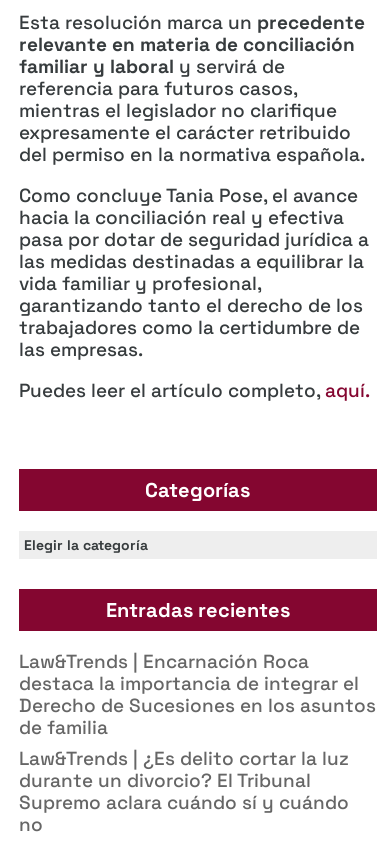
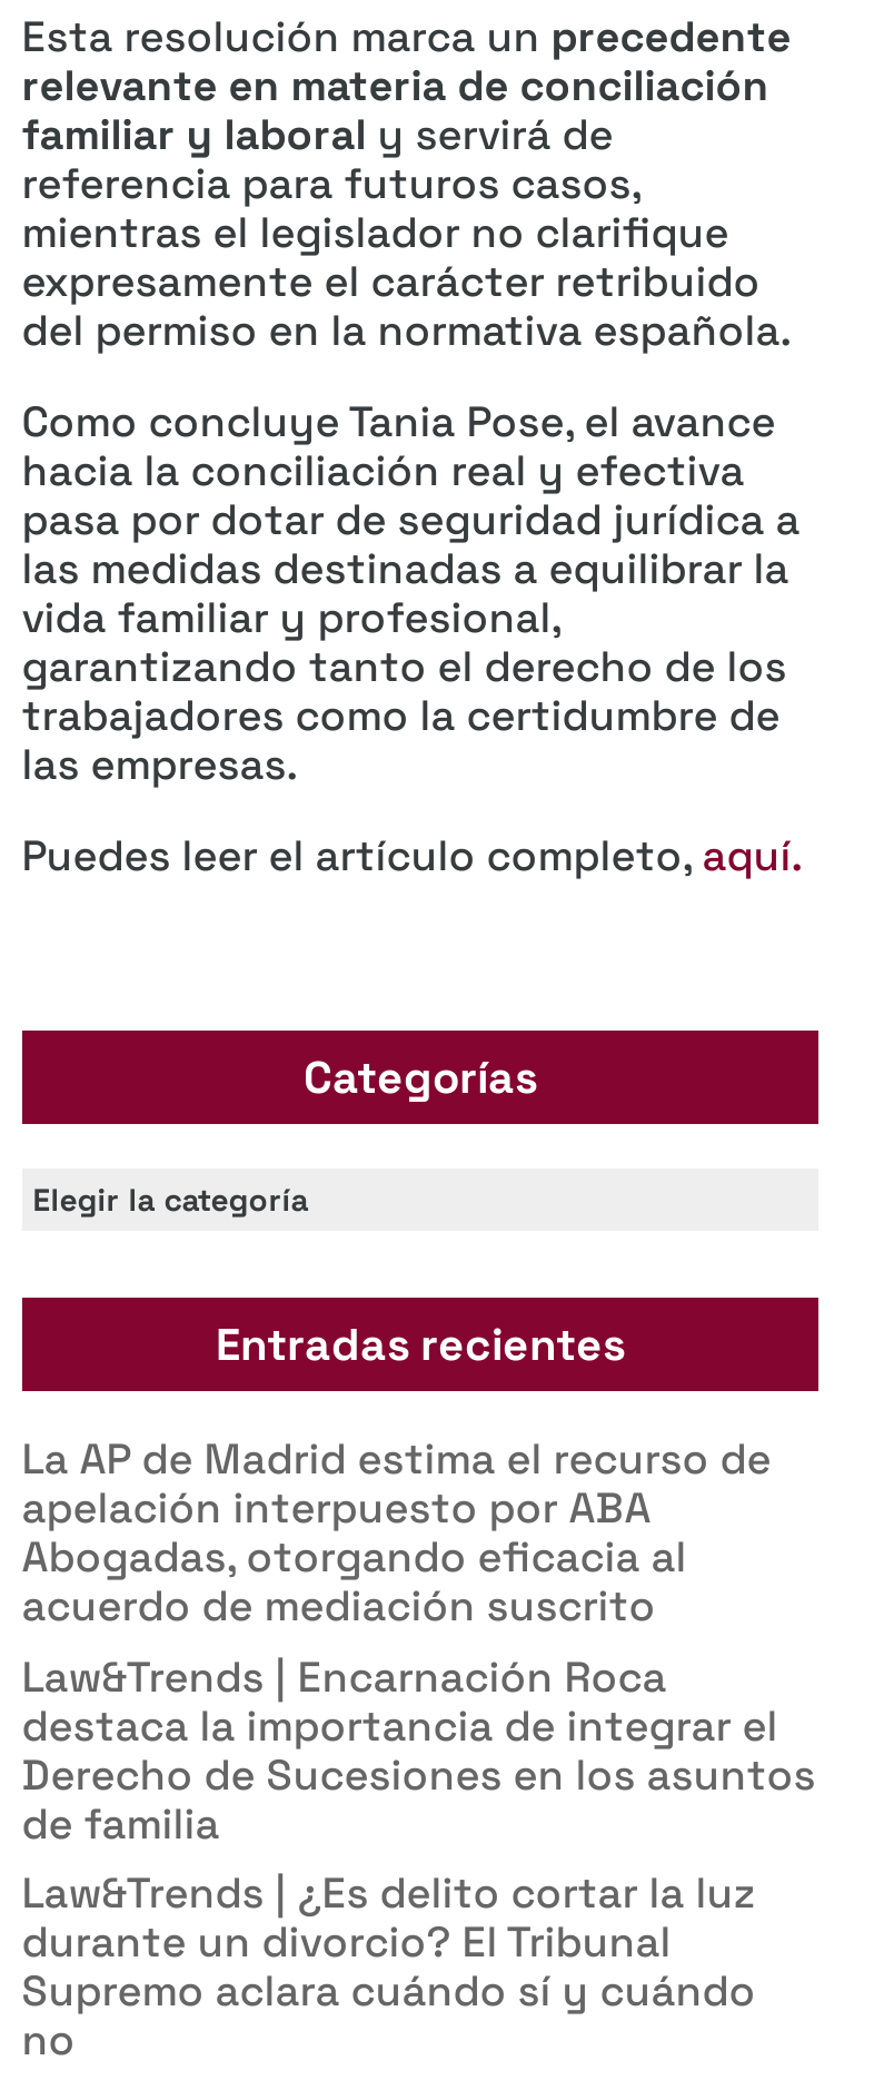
+ La AP de Madrid estima el recurso de
+ apelación interpuesto por ABA
+ Abogadas, otorgando eficacia al
+ acuerdo de mediación suscrito
